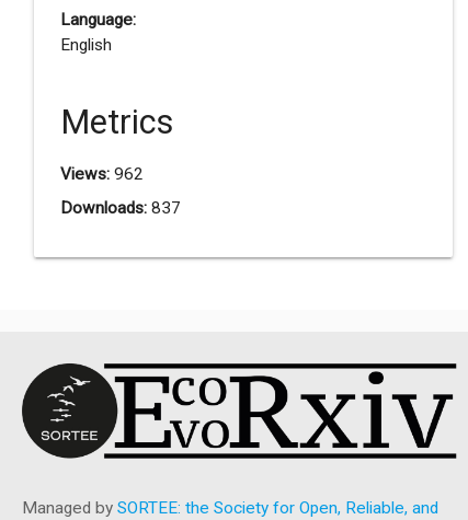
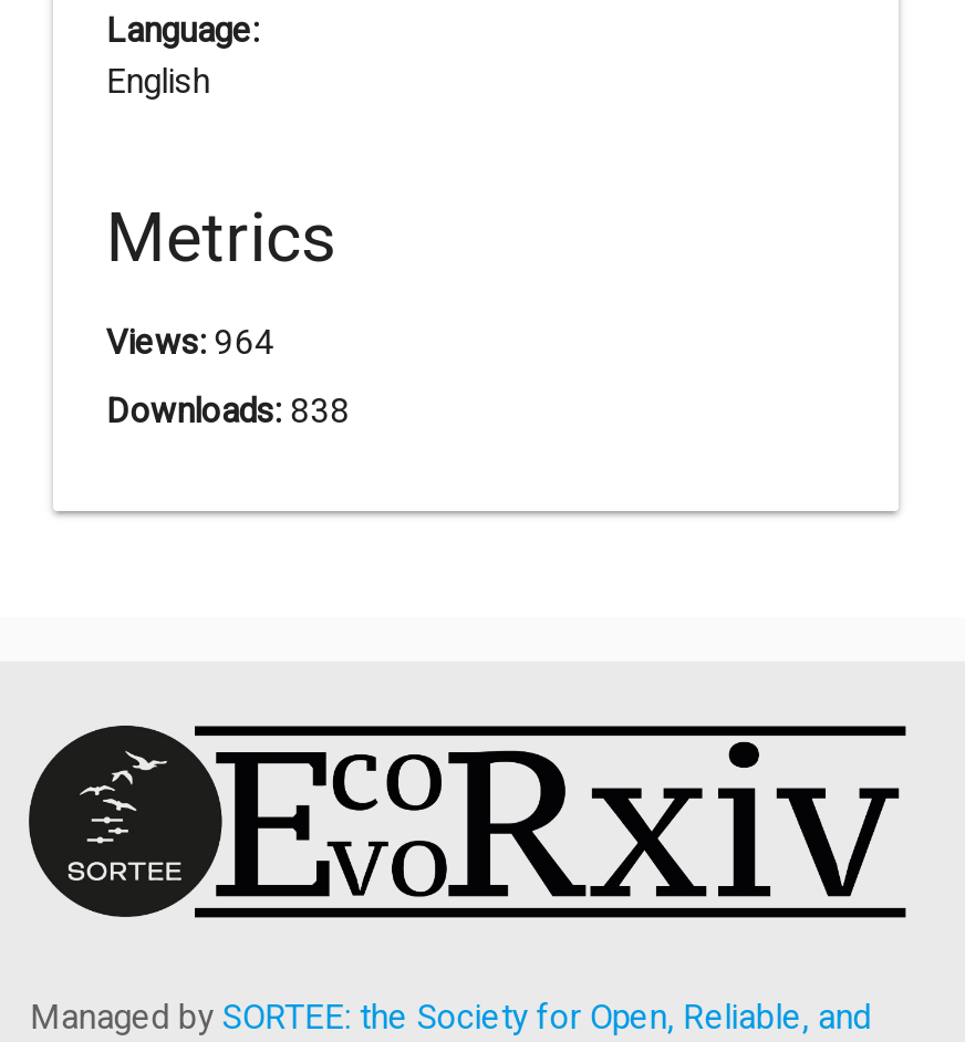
- Views: 962
+ Views: 964

- Downloads: 837
+ Downloads: 838
